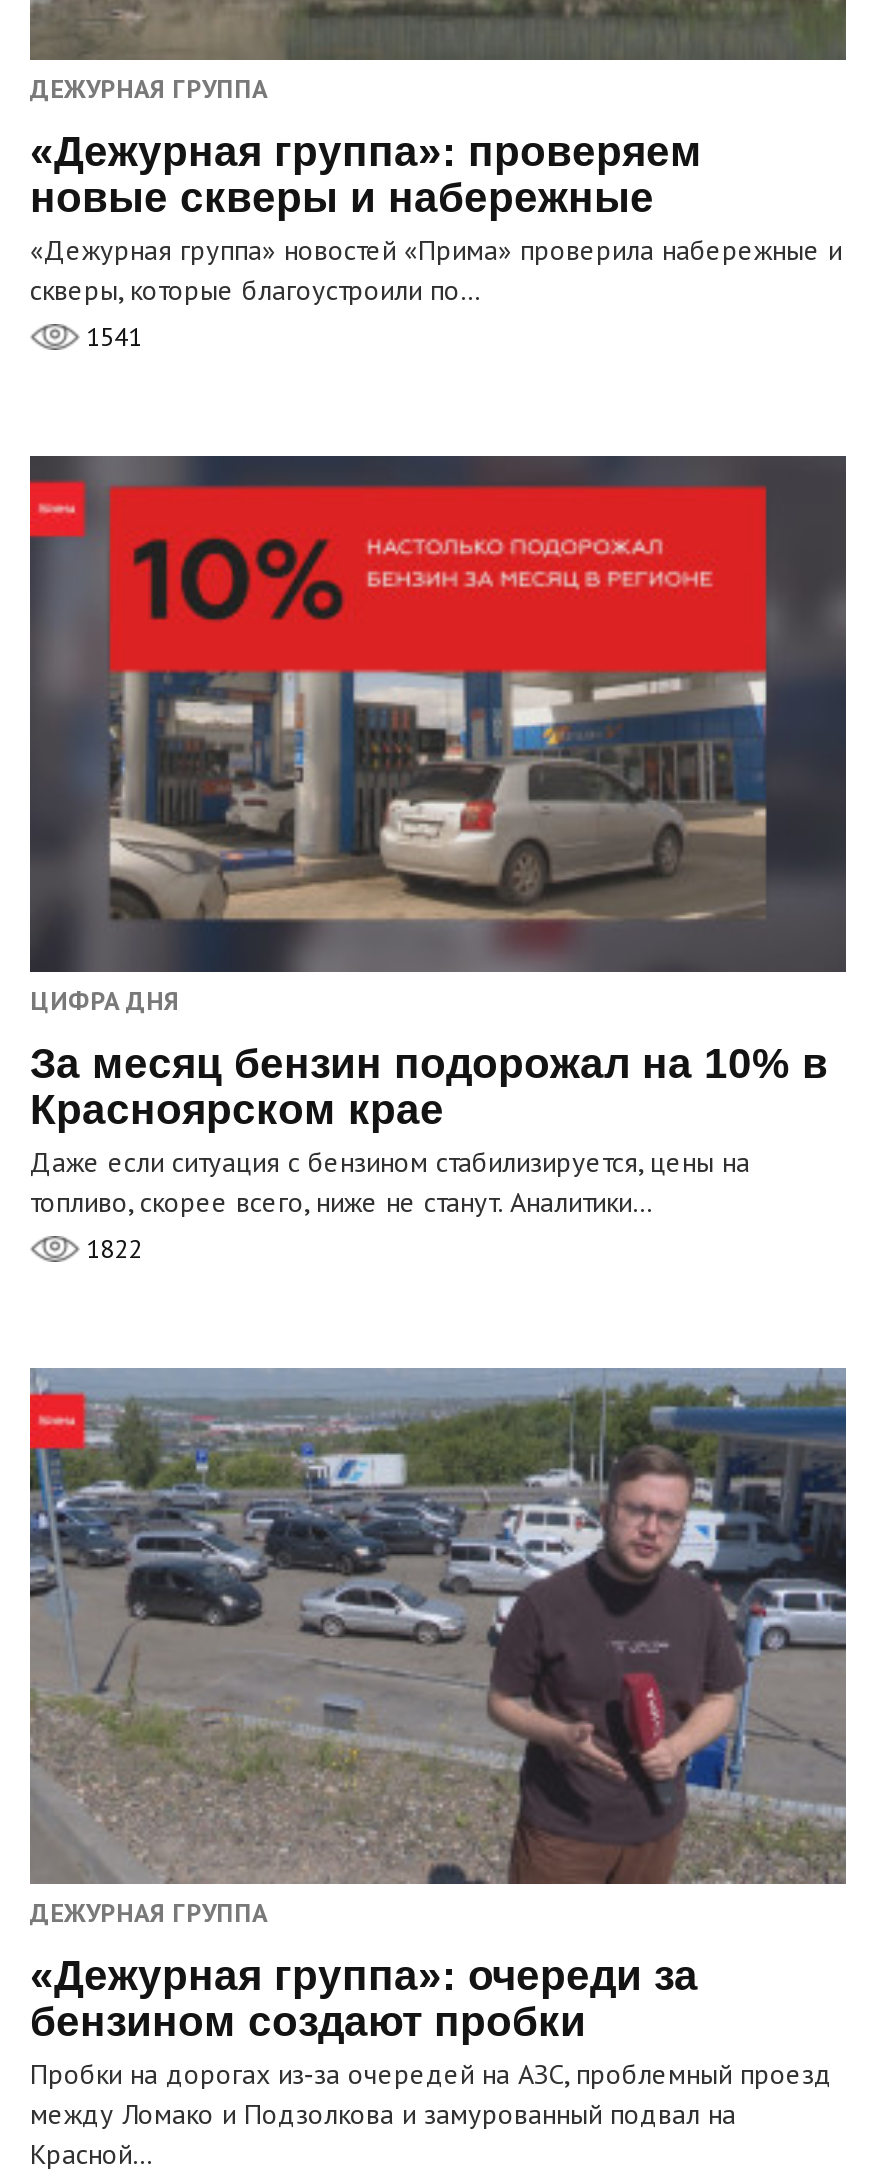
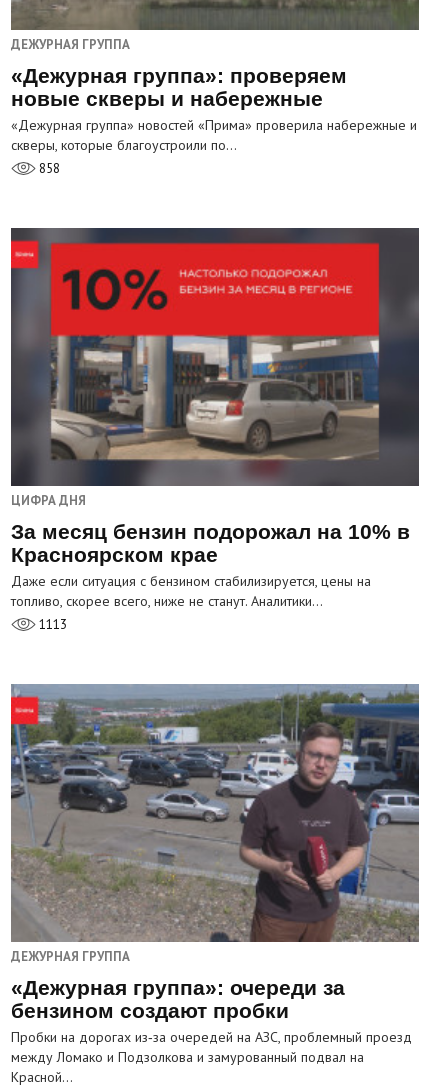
- 1541
+ 858

- 1822
+ 1113
